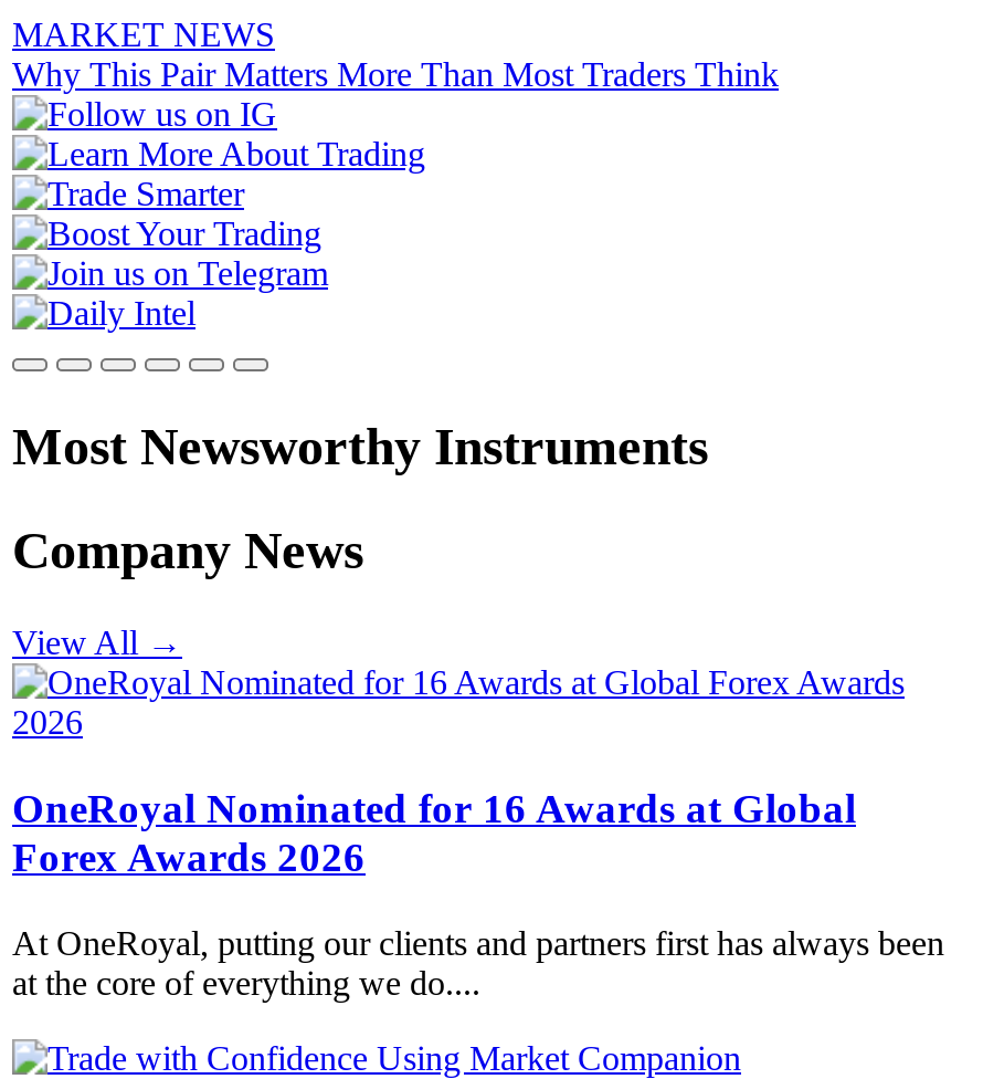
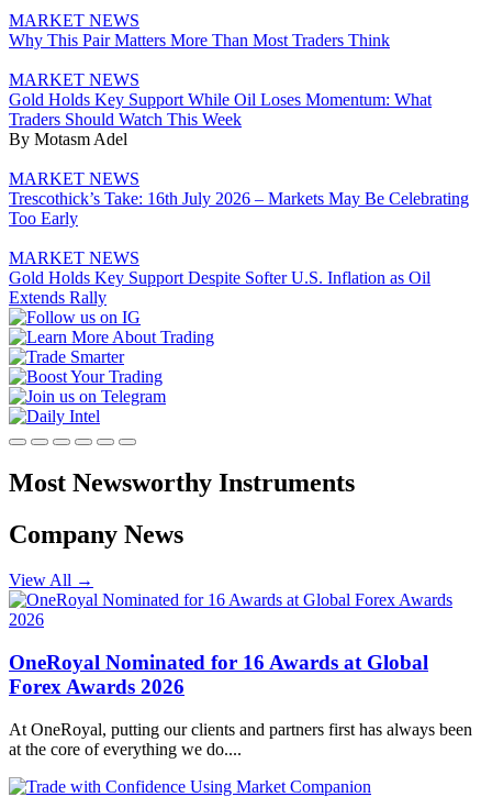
+ MARKET NEWS
+ Gold Holds Key Support While Oil Loses Momentum: What
+ Traders Should Watch This Week
+ By Motasm Adel
+ MARKET NEWS
+ Trescothick’s Take: 16th July 2026 – Markets May Be Celebrating
+ Too Early
+ MARKET NEWS
+ Gold Holds Key Support Despite Softer U.S. Inflation as Oil
+ Extends Rally
